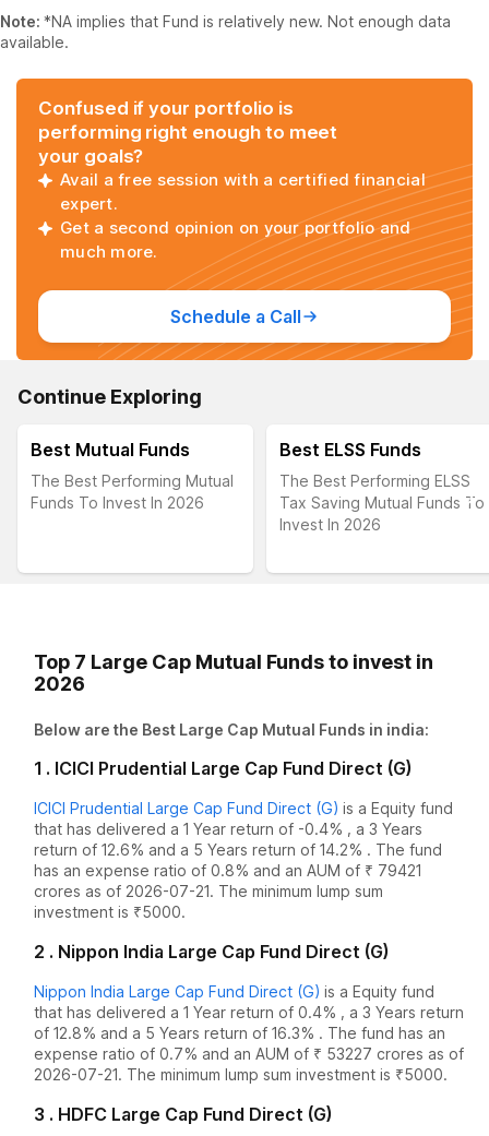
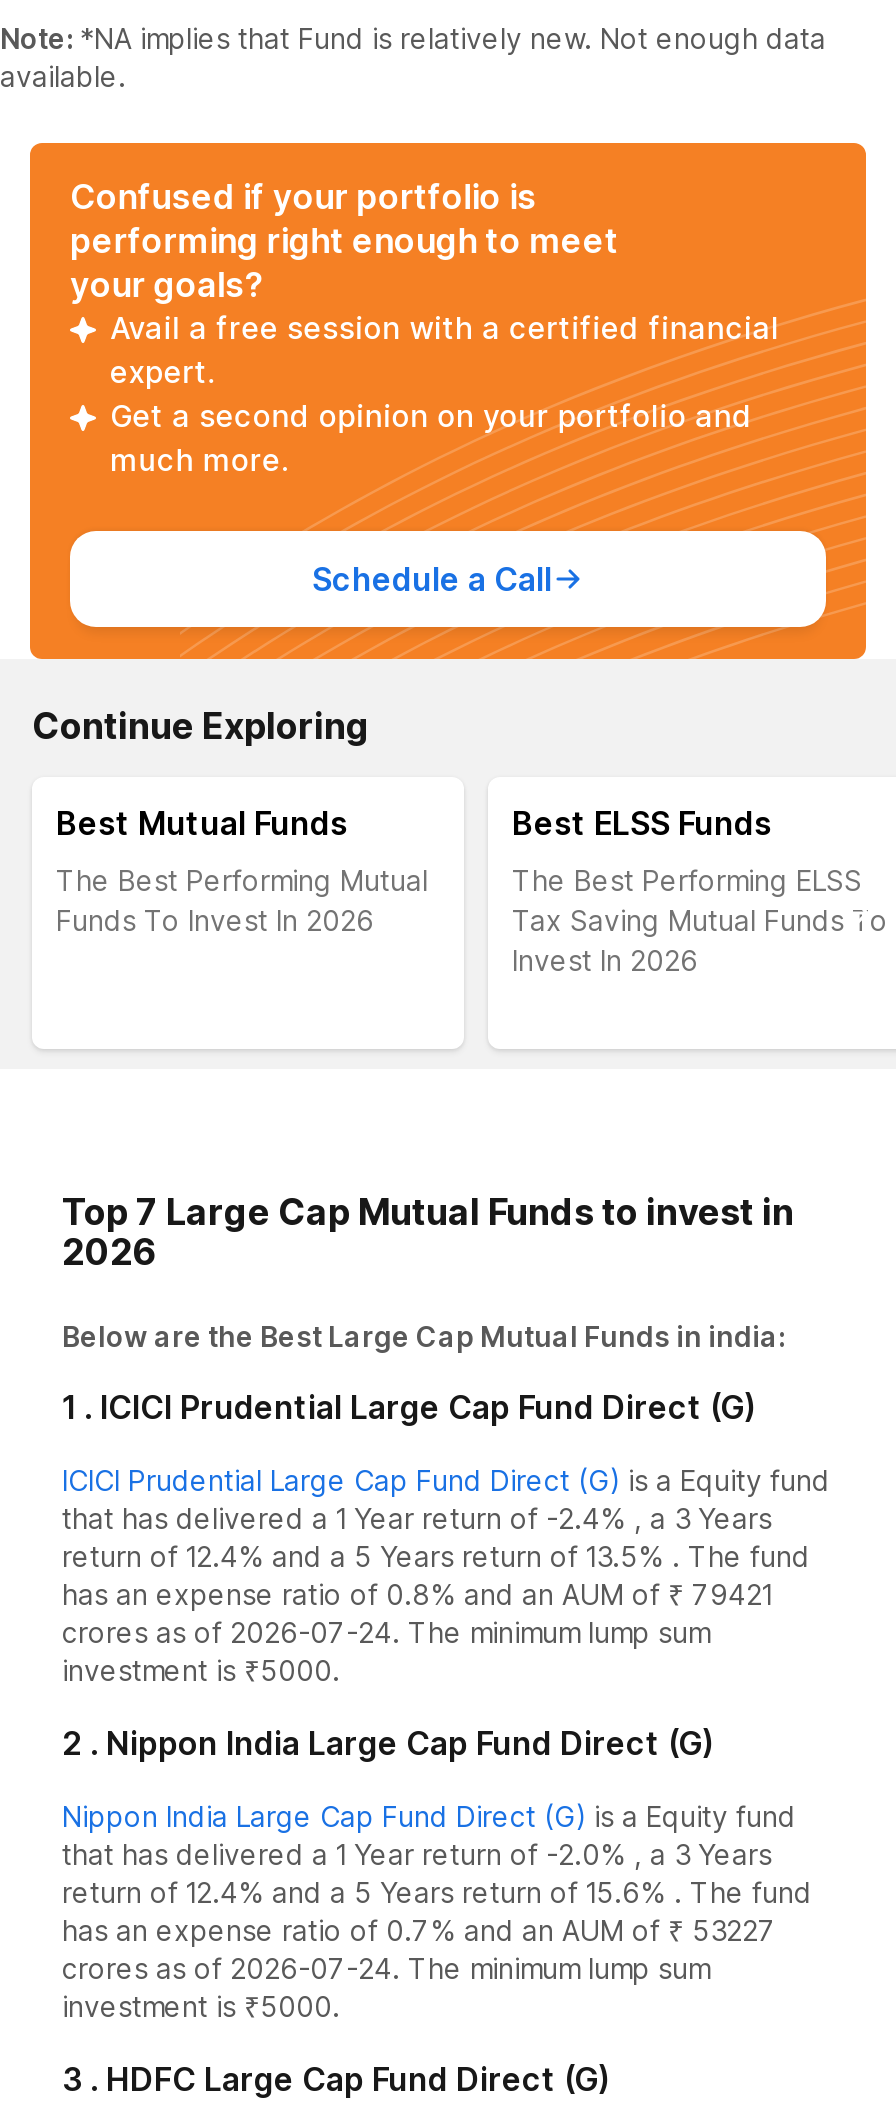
- that has delivered a 1 Year return of -0.4% , a 3 Years
+ that has delivered a 1 Year return of -2.4% , a 3 Years

- return of 12.6% and a 5 Years return of 14.2% . The fund
+ return of 12.4% and a 5 Years return of 13.5% . The fund

- crores as of 2026-07-21. The minimum lump sum
+ crores as of 2026-07-24. The minimum lump sum

- that has delivered a 1 Year return of 0.4% , a 3 Years return
- of 12.8% and a 5 Years return of 16.3% . The fund has an
- expense ratio of 0.7% and an AUM of ₹ 53227 crores as of
- 2026-07-21. The minimum lump sum investment is ₹5000.
+ that has delivered a 1 Year return of -2.0% , a 3 Years
+ return of 12.4% and a 5 Years return of 15.6% . The fund
+ has an expense ratio of 0.7% and an AUM of ₹ 53227
+ crores as of 2026-07-24. The minimum lump sum
+ investment is ₹5000.
